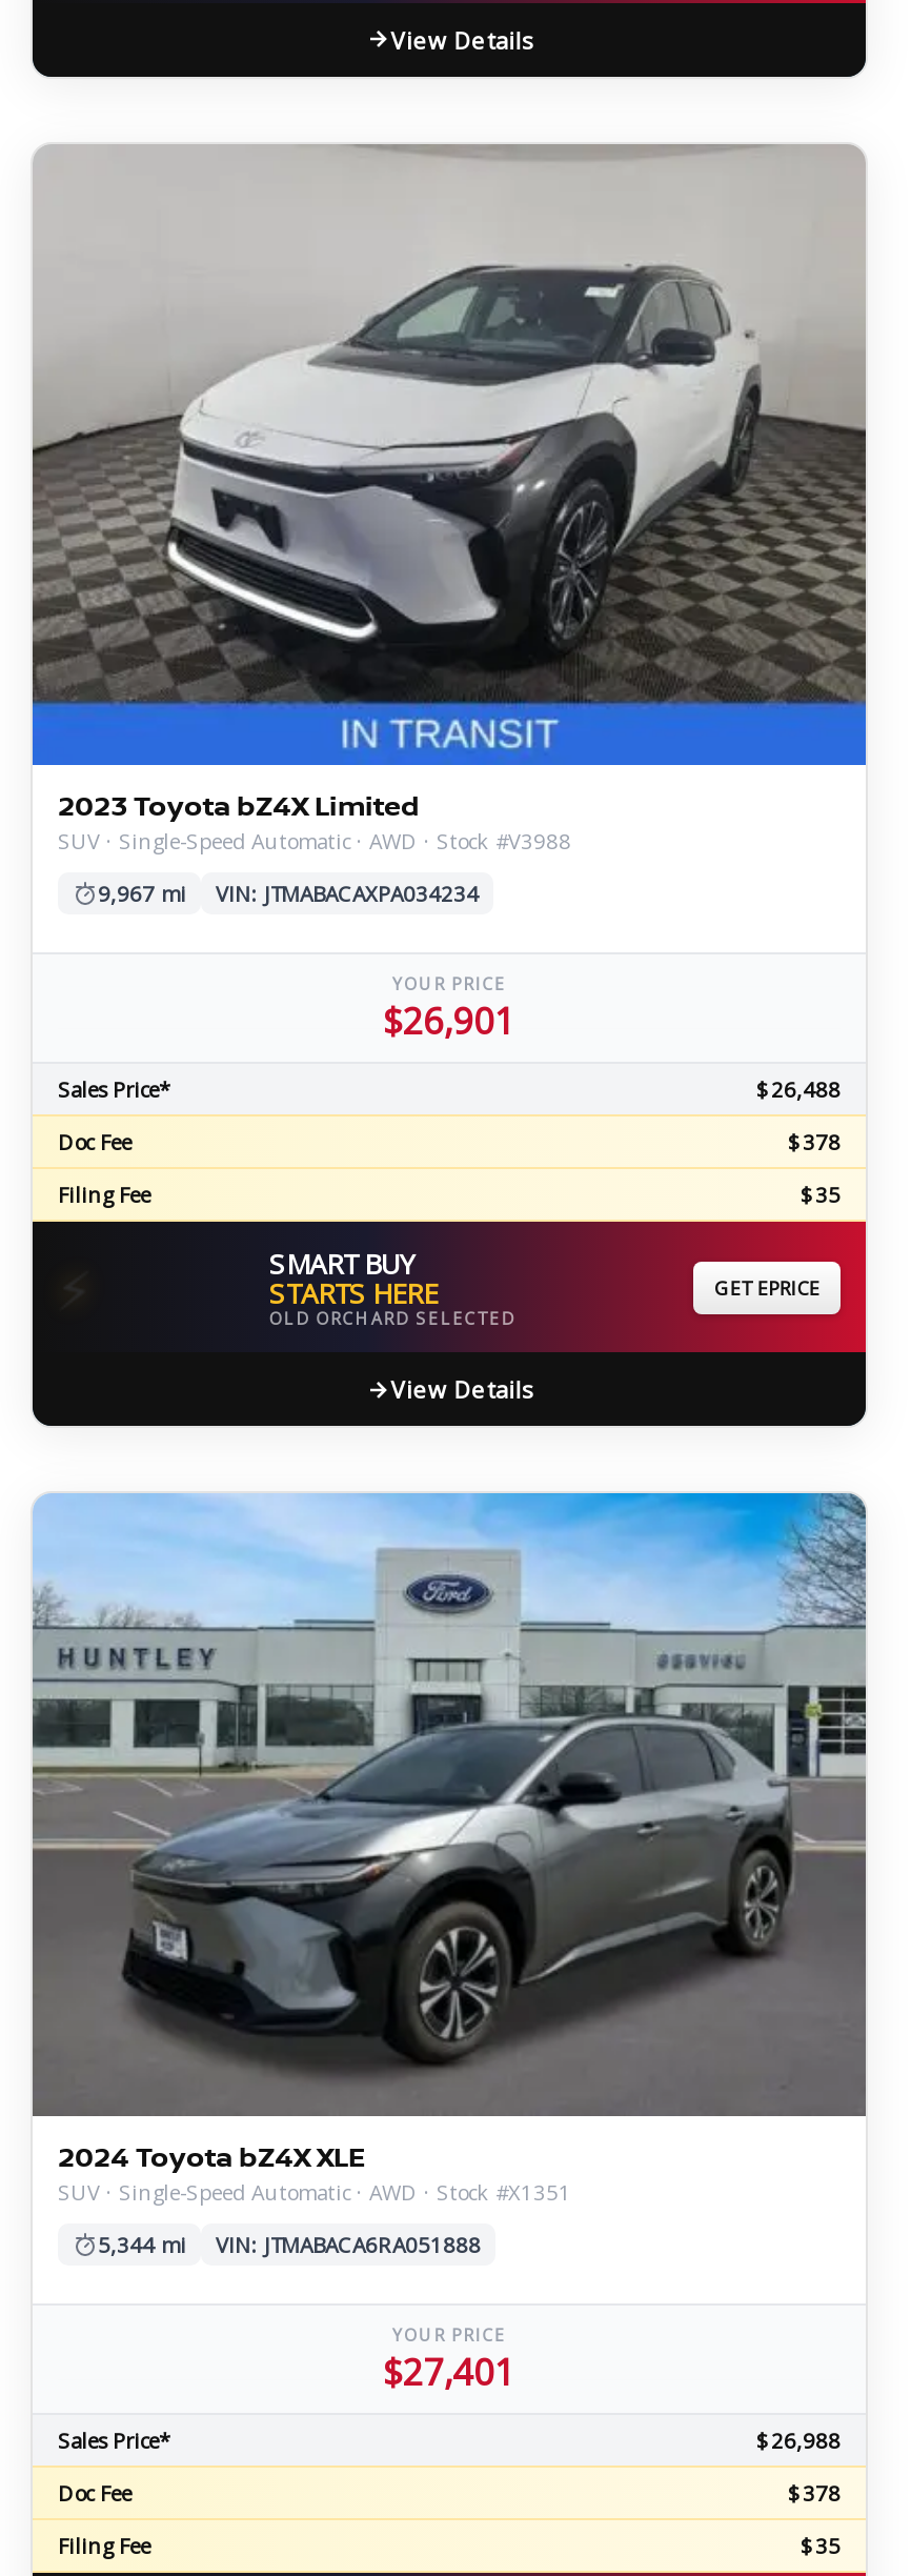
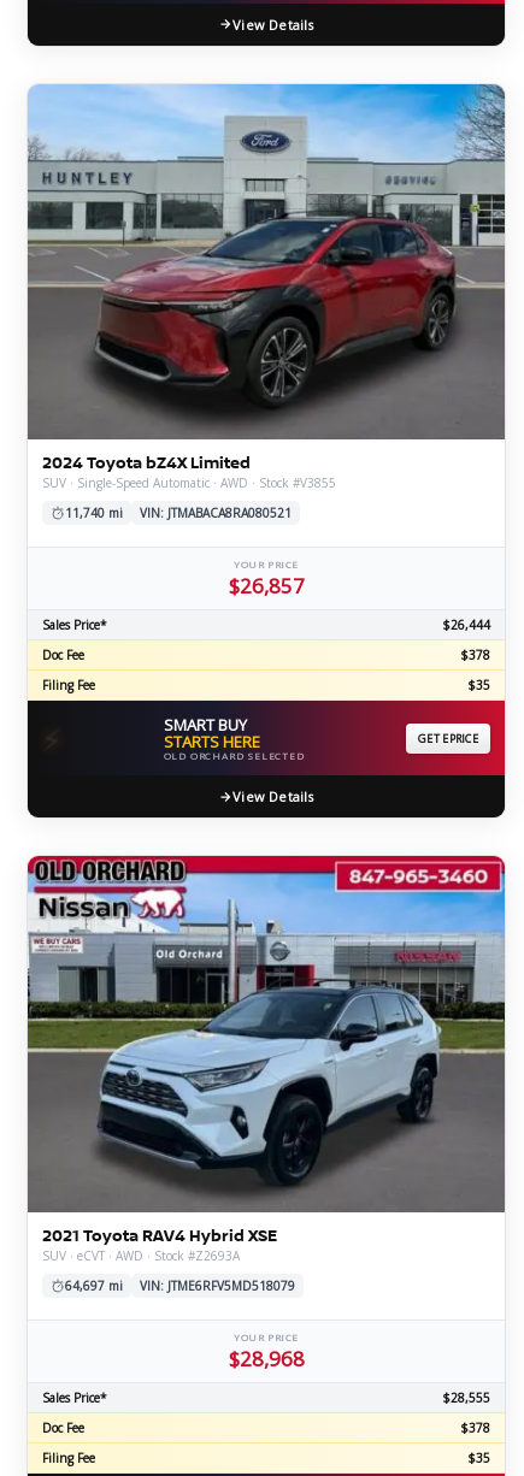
- [image]
- 2023 Toyota bZ4X Limited
+ [image]
+ 2024 Toyota bZ4X Limited

- SUV · Single-Speed Automatic · AWD · Stock #V3988
+ SUV · Single-Speed Automatic · AWD · Stock #V3855

- 9,967 mi
+ 11,740 mi

- VIN: JTMABACAXPA034234
+ VIN: JTMABACA8RA080521

- $26,901
+ $26,857

- $26,488
+ $26,444

- [image]
- 2024 Toyota bZ4X XLE
- SUV · Single-Speed Automatic · AWD · Stock #X1351
+ [image]
+ 2021 Toyota RAV4 Hybrid XSE
+ SUV · eCVT · AWD · Stock #Z2693A

- 5,344 mi
- VIN: JTMABACA6RA051888
+ 64,697 mi
+ VIN: JTME6RFV5MD518079

- $27,401
+ $28,968

- $26,988
+ $28,555
